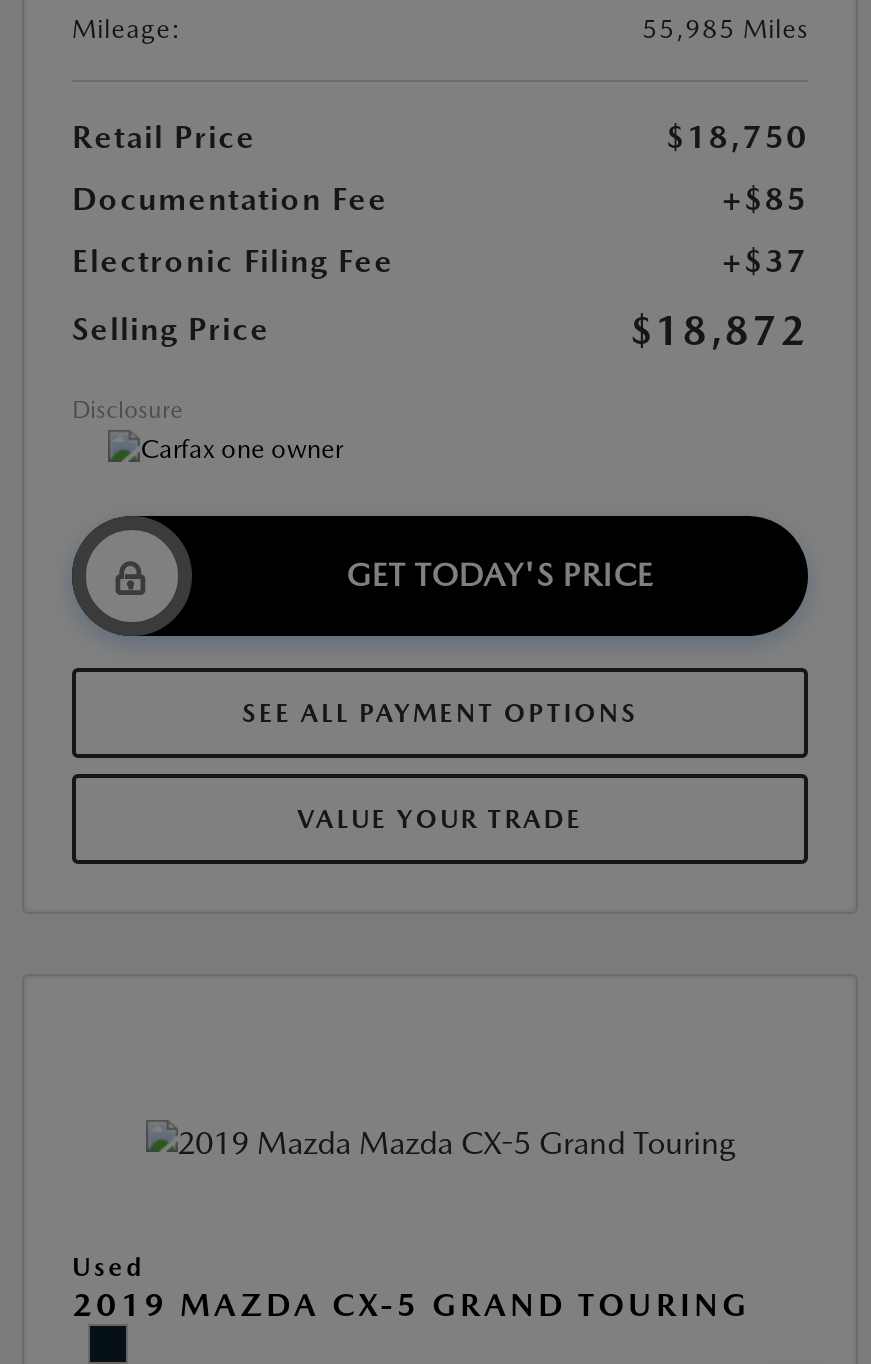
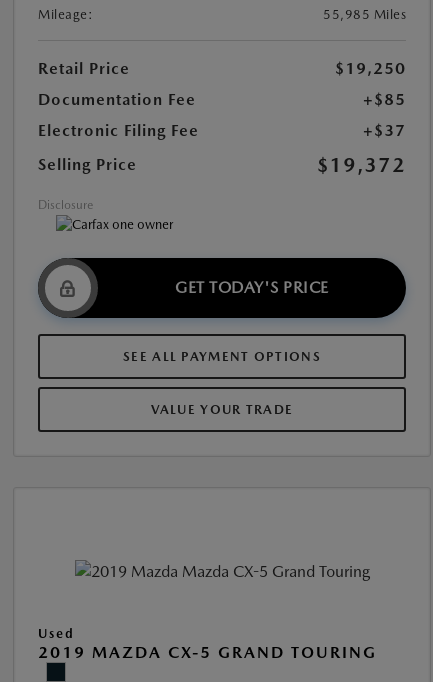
- $18,750
+ $19,250

- $18,872
+ $19,372
